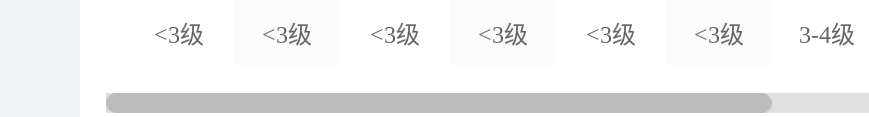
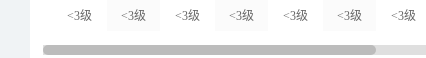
- 3-4级
+ <3级
